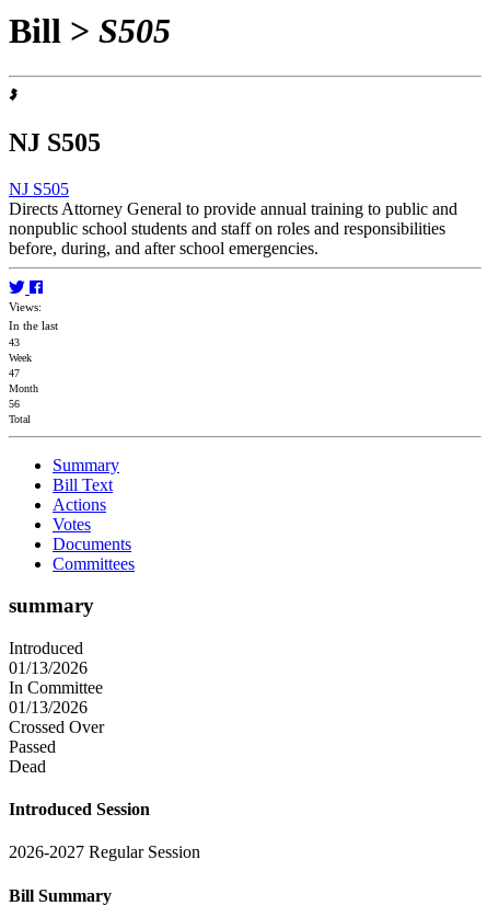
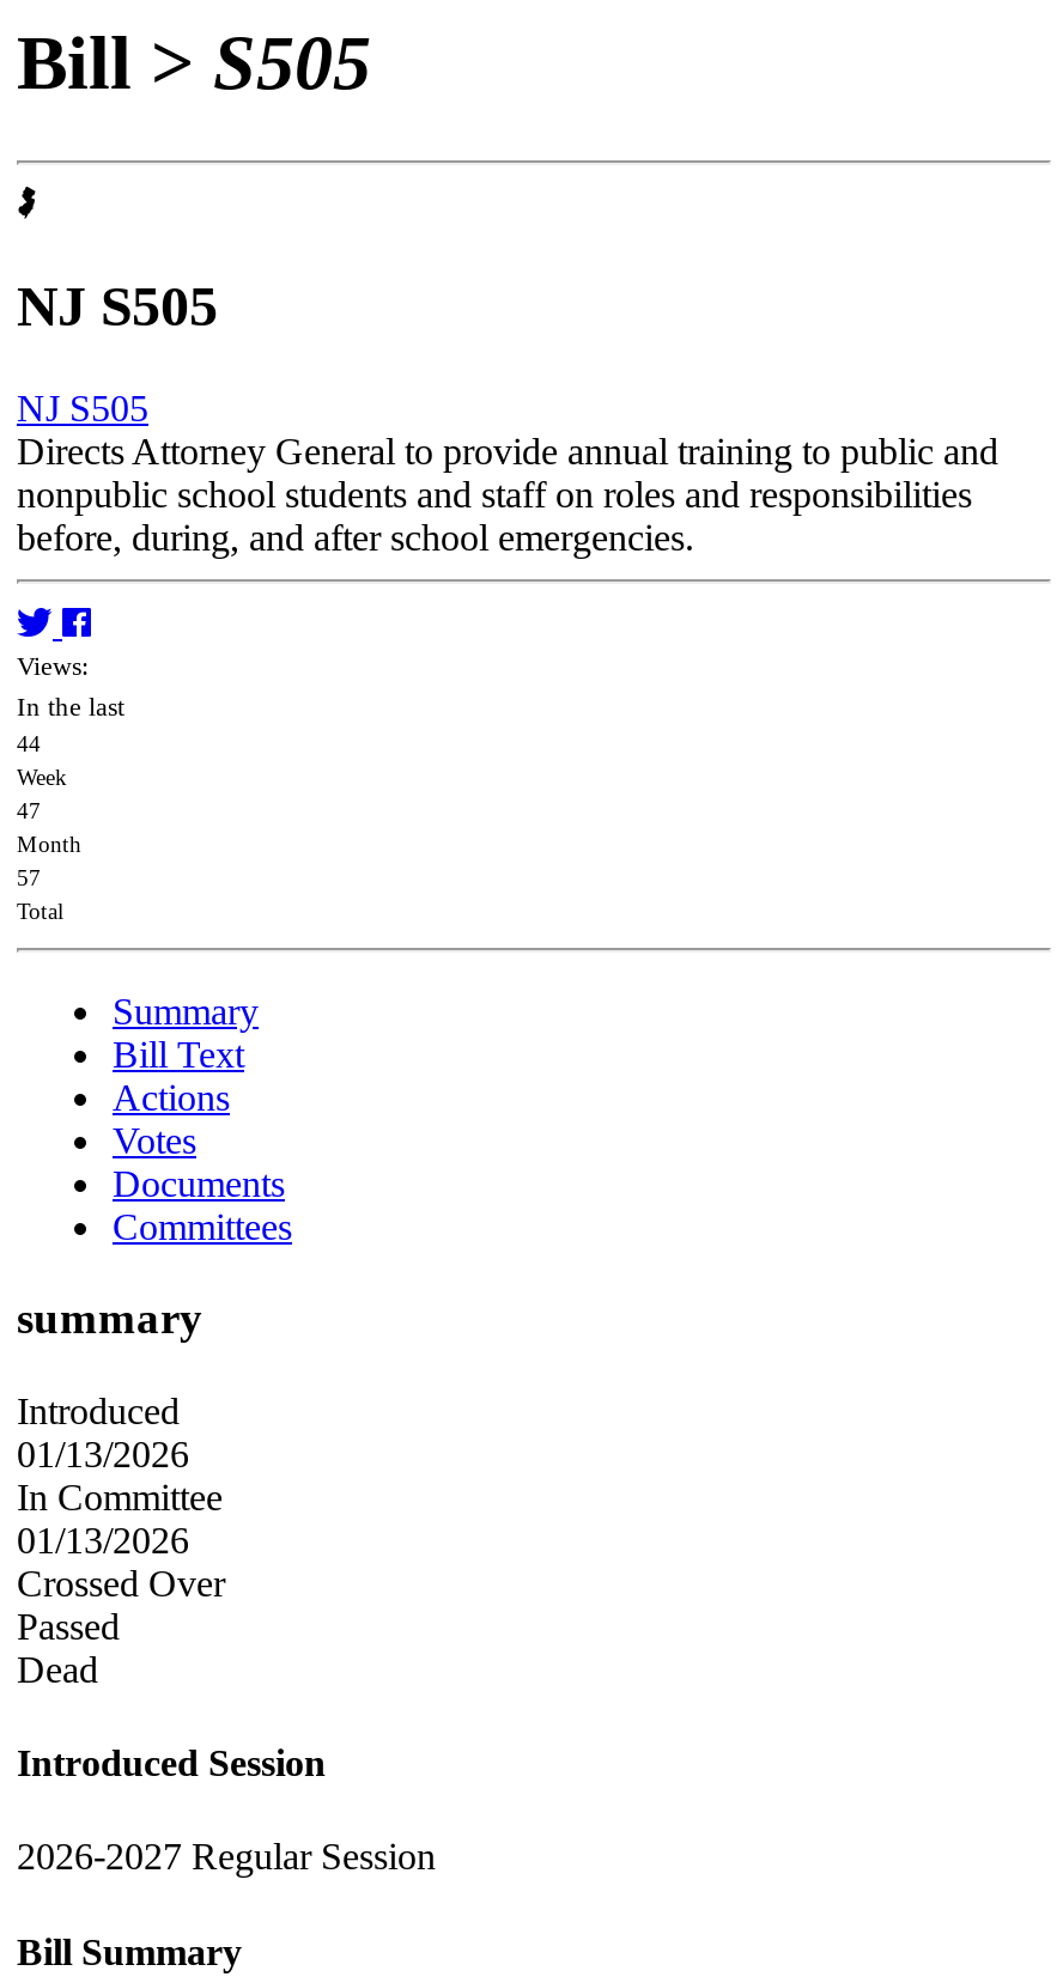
- 43
+ 44

- 56
+ 57
